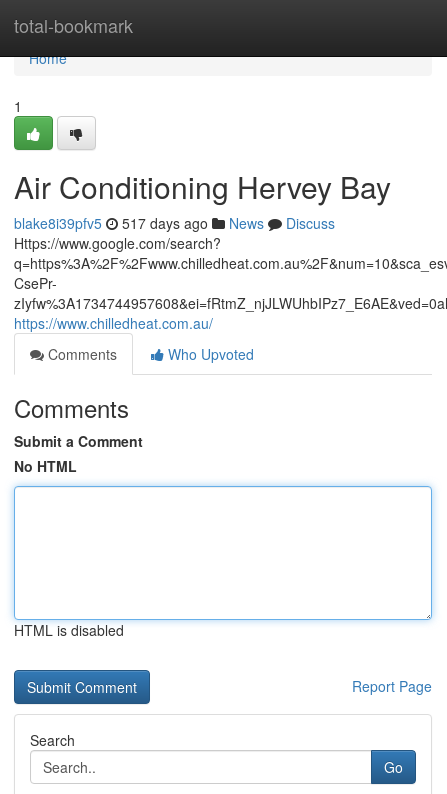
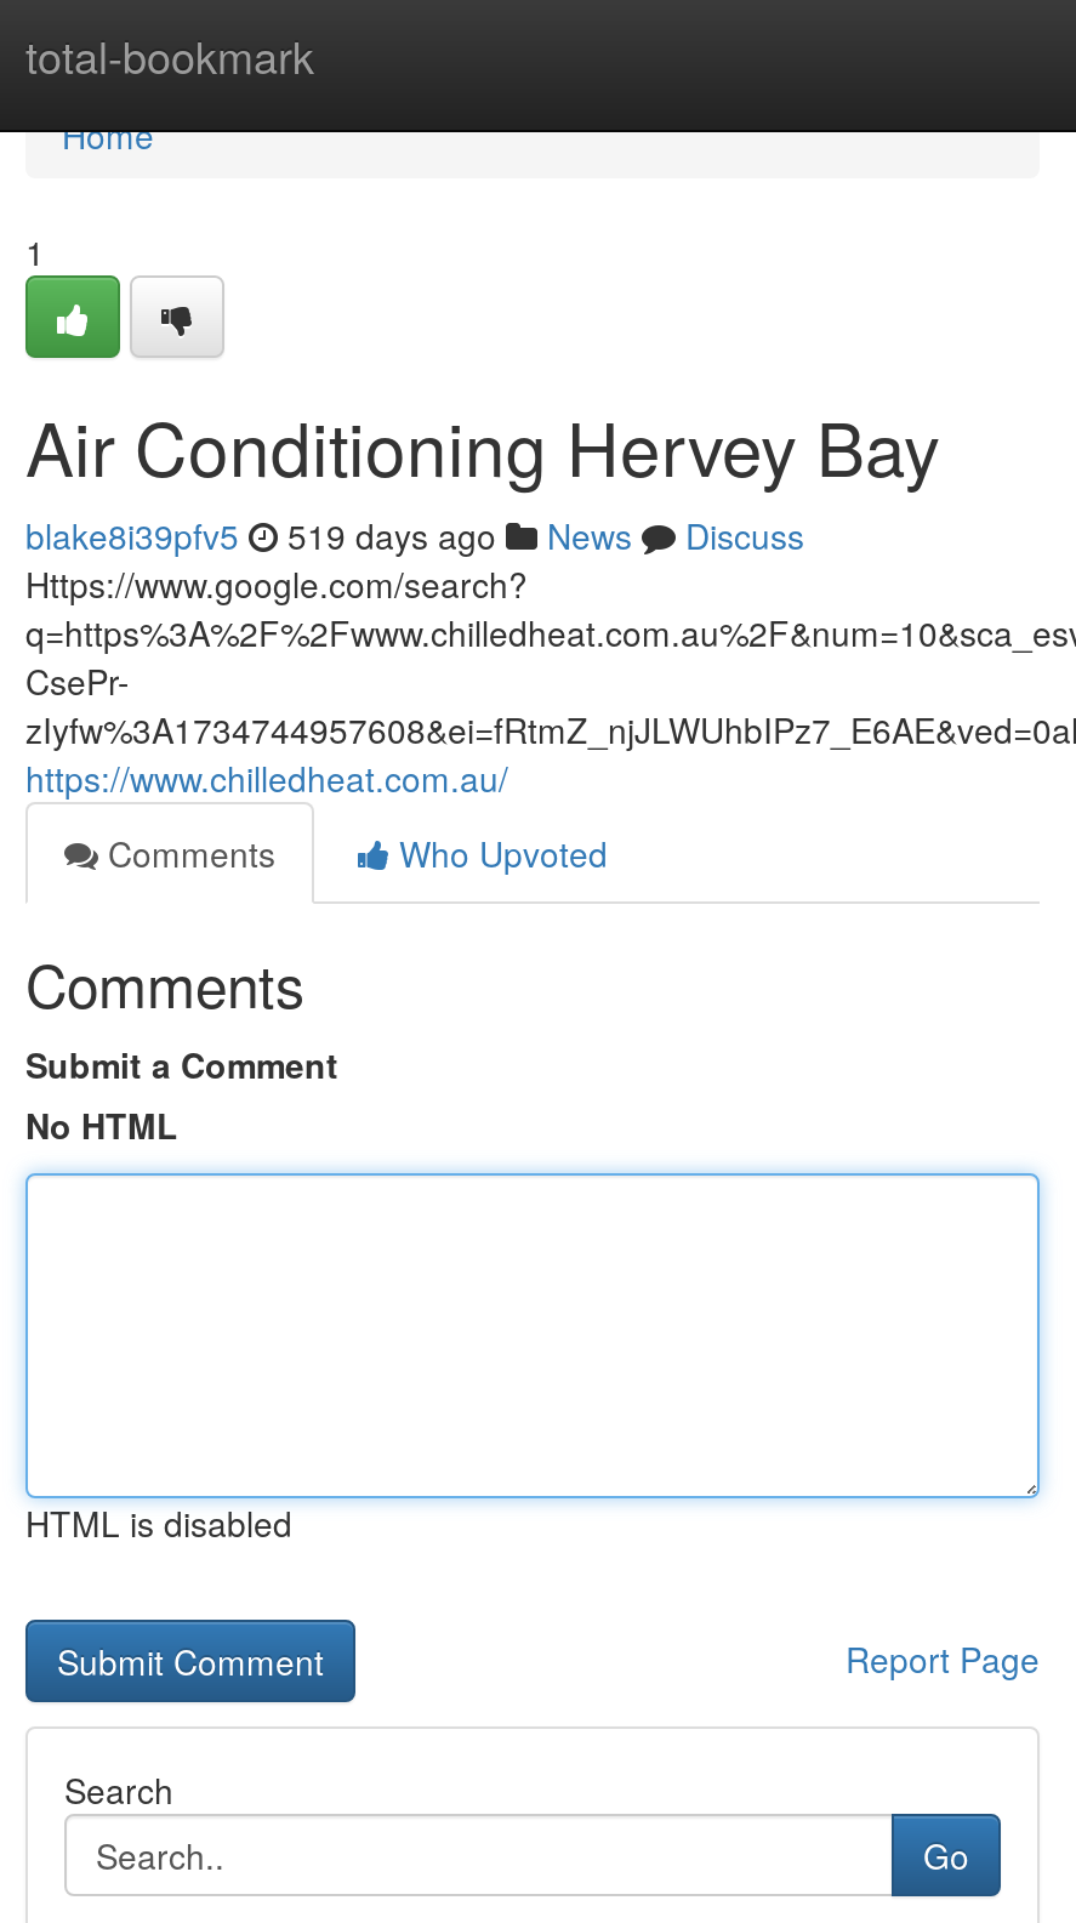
- blake8i39pfv5 517 days ago News Discuss
+ blake8i39pfv5 519 days ago News Discuss
